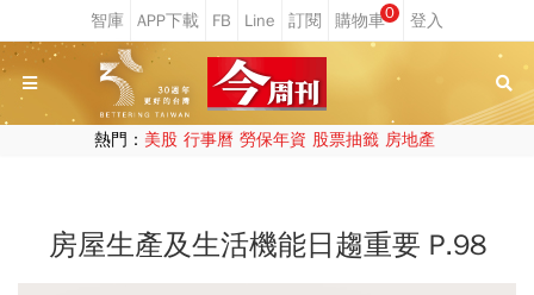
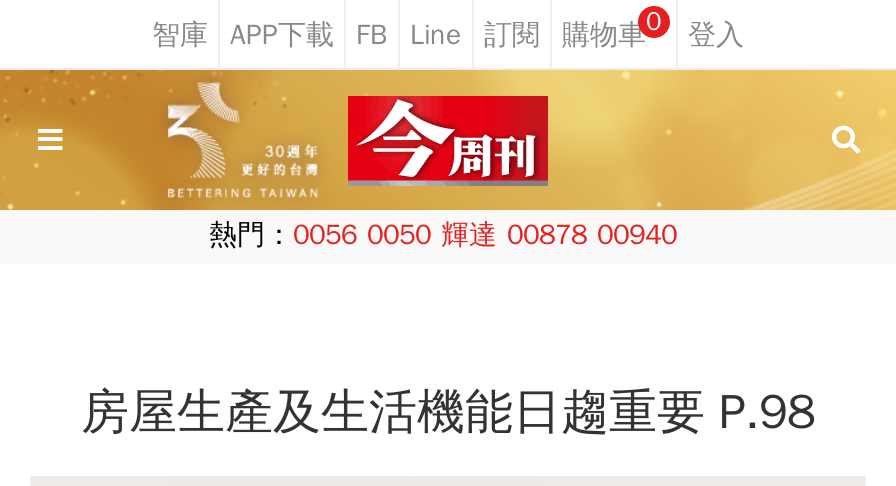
- 熱門：美股 行事曆 勞保年資 股票抽籤 房地產
+ 熱門：0056 0050 輝達 00878 00940
